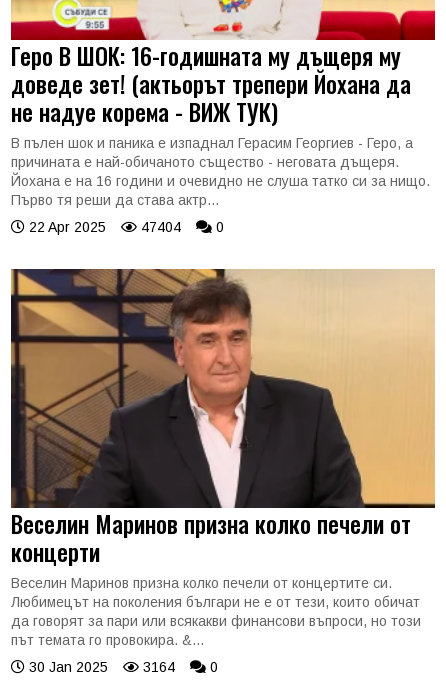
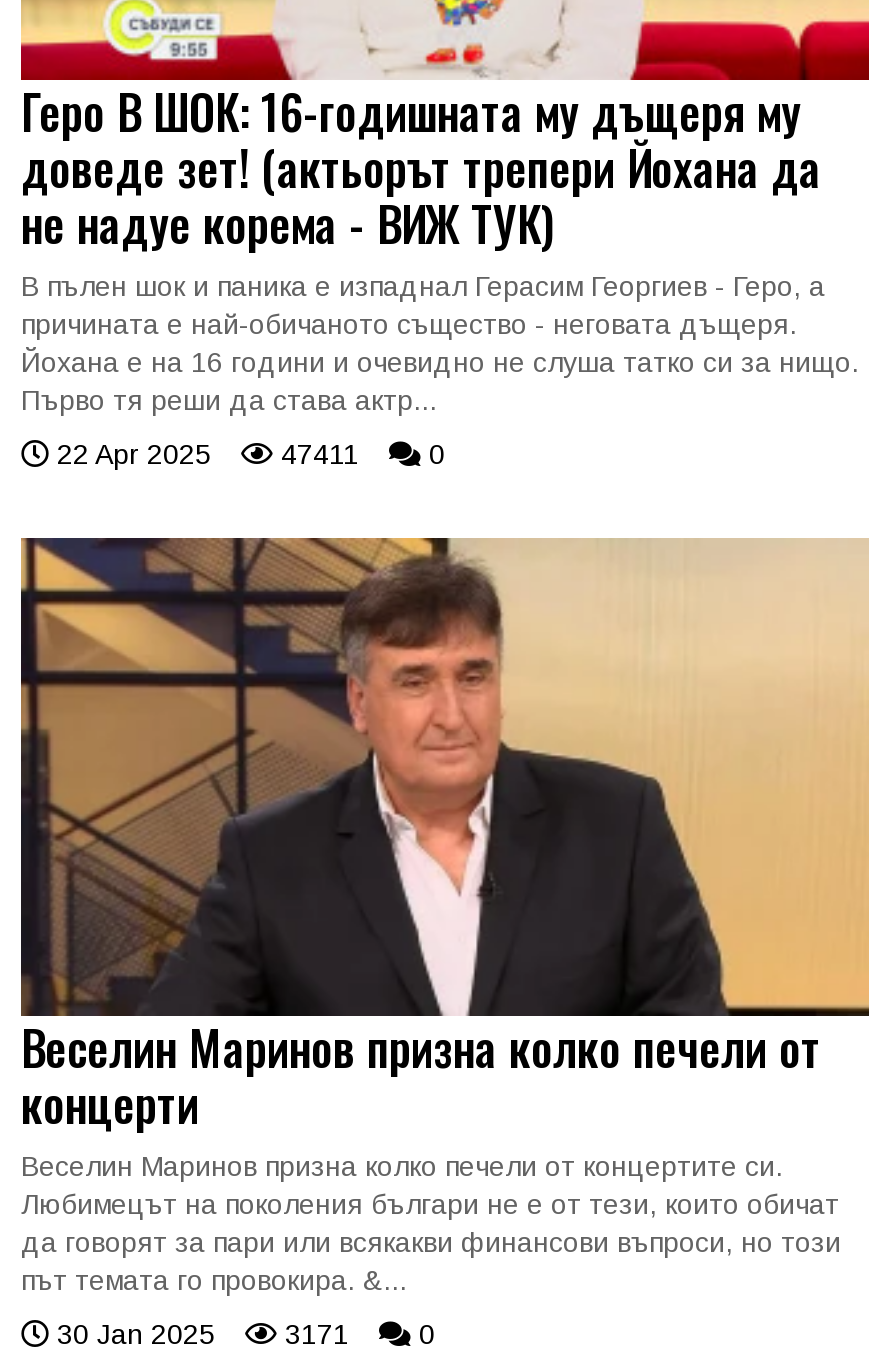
- 22 Apr 2025 47404 0
+ 22 Apr 2025 47411 0

- 30 Jan 2025 3164 0
+ 30 Jan 2025 3171 0
